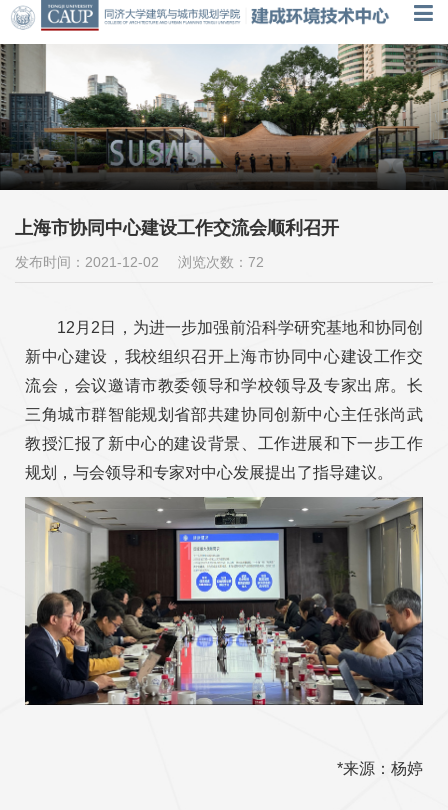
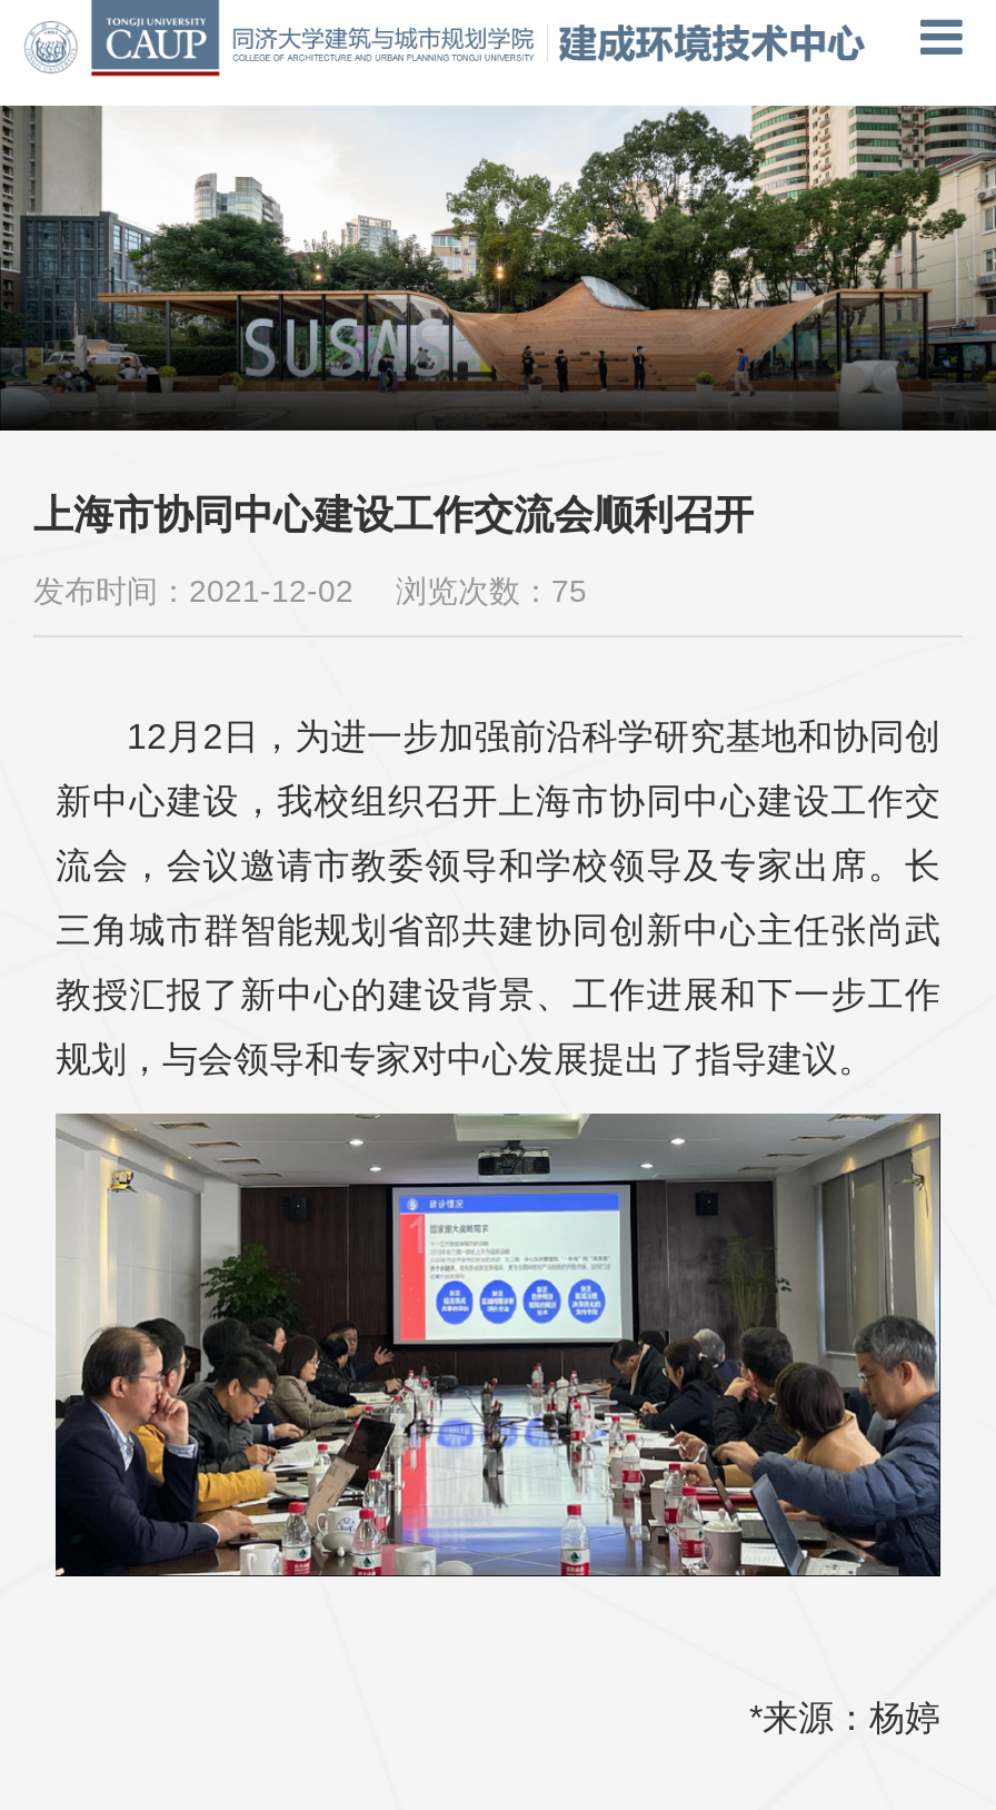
- 发布时间：2021-12-02 浏览次数：72
+ 发布时间：2021-12-02 浏览次数：75
